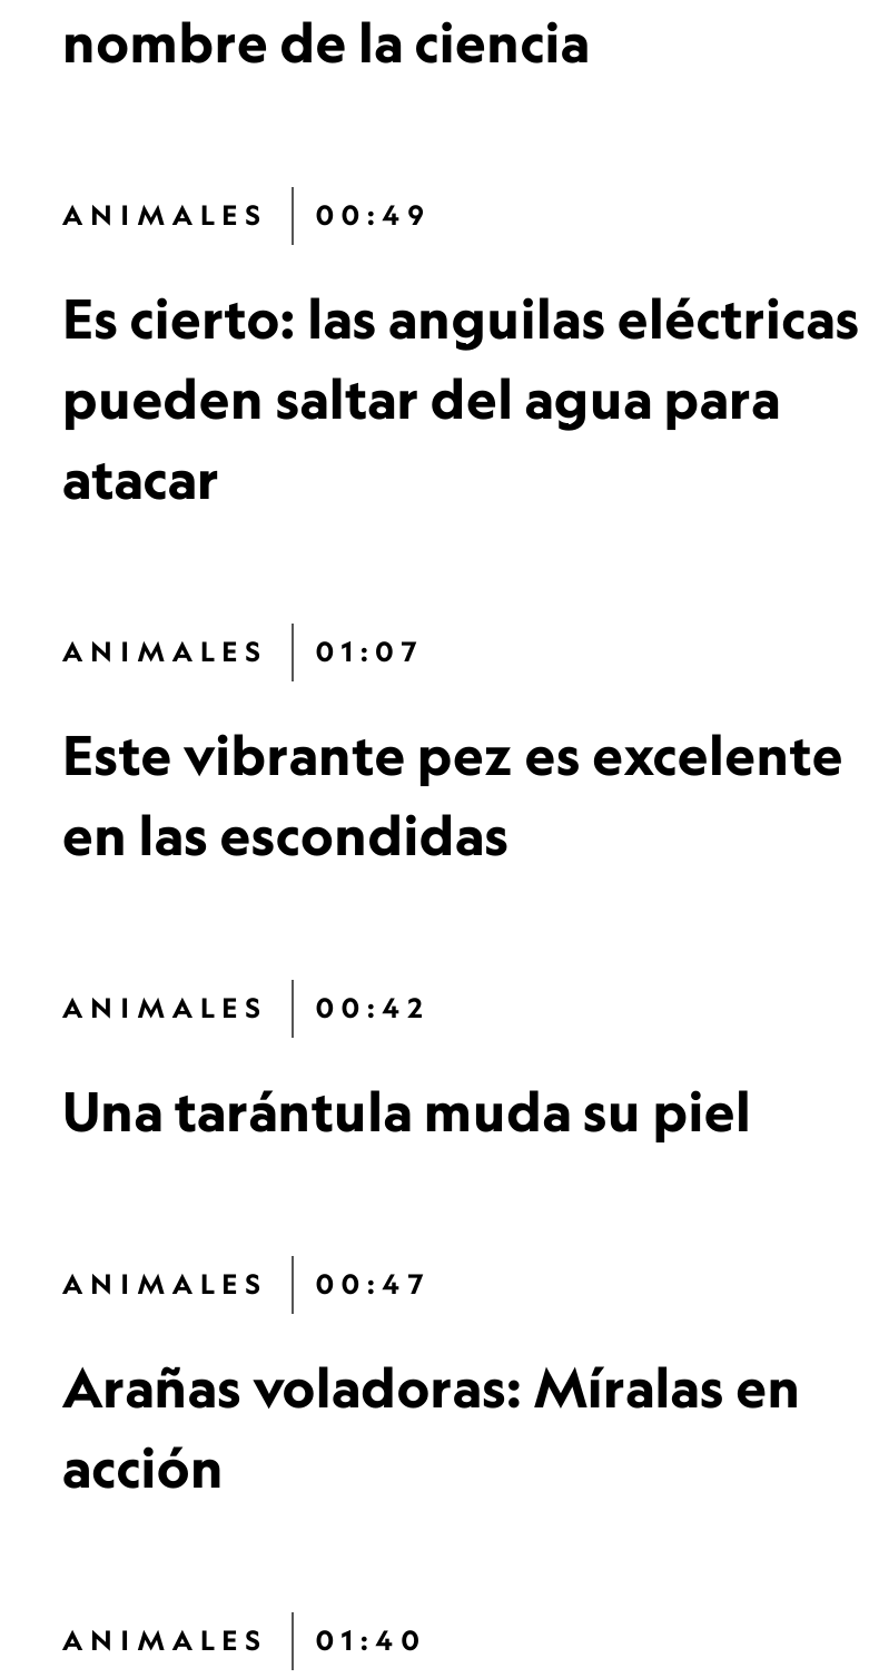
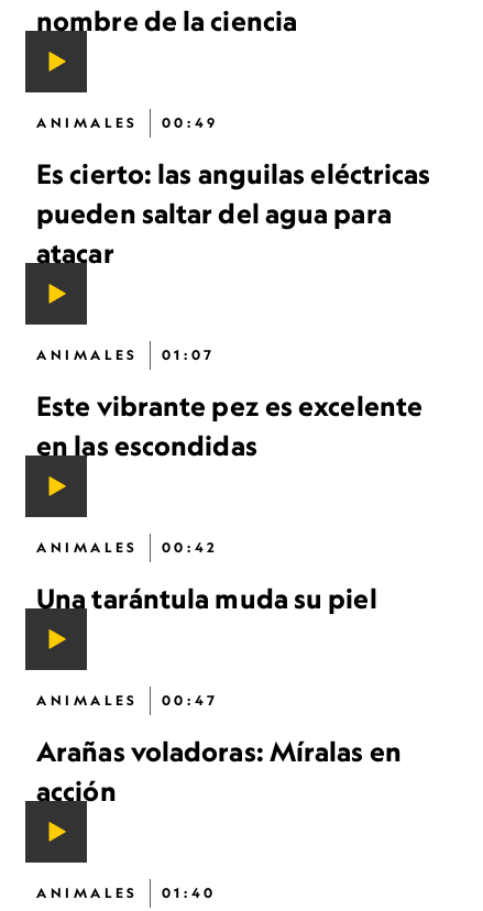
+ [image]

+ [image]

+ [image]

+ [image]

+ [image]
